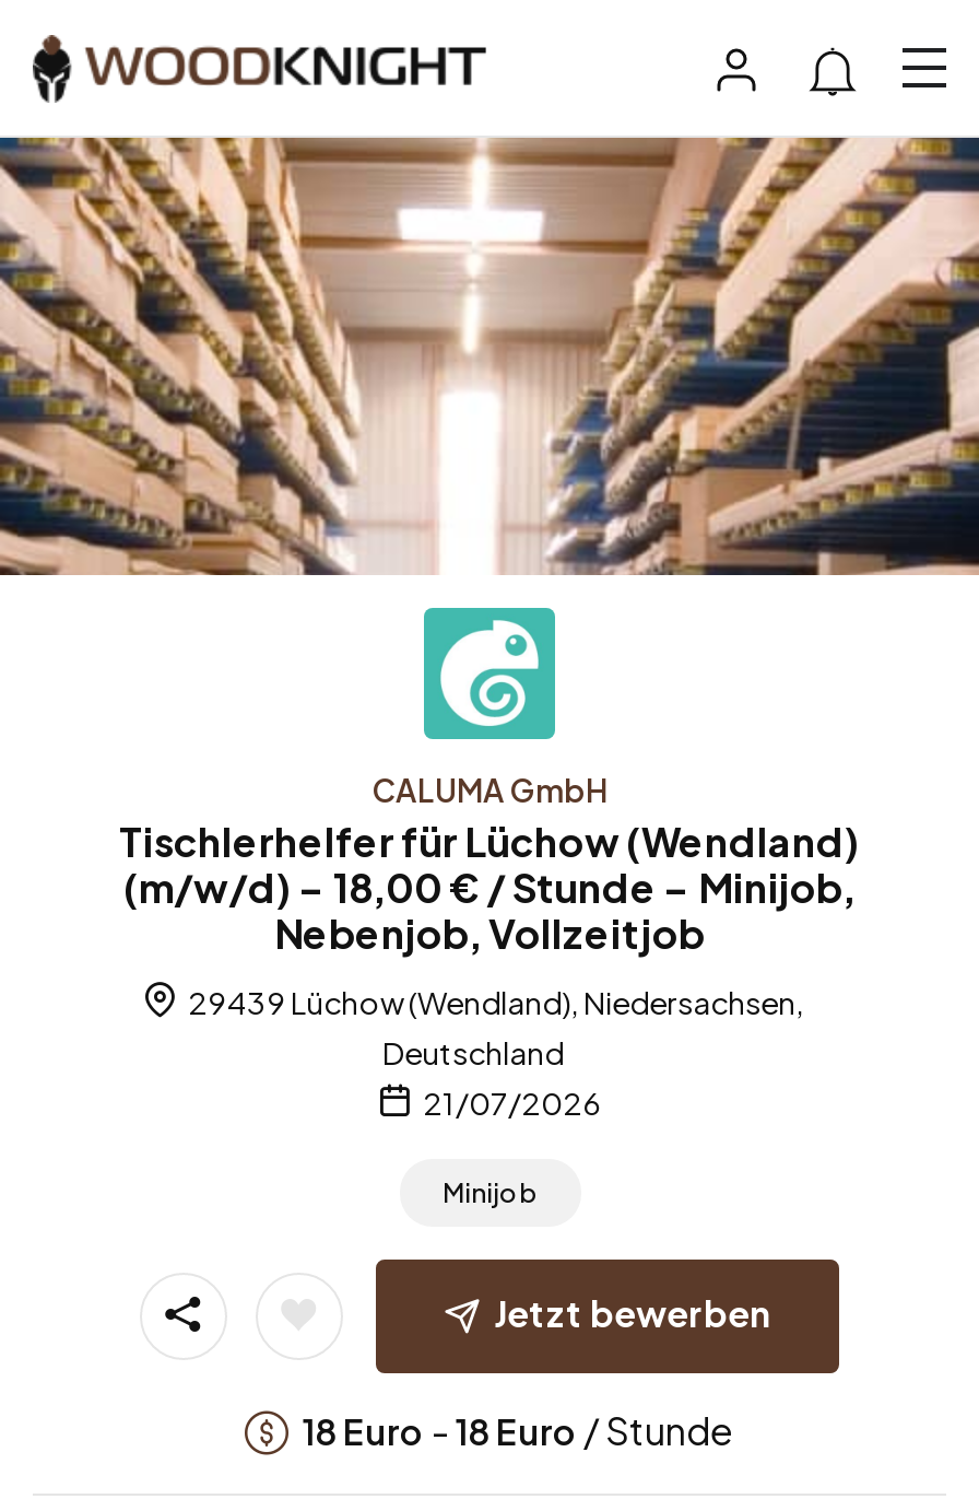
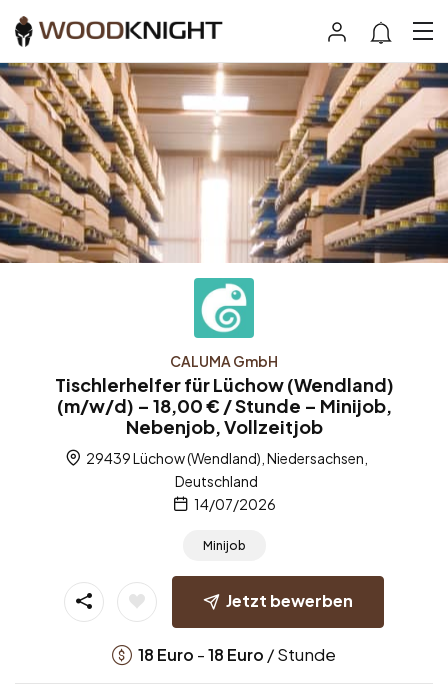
- 21/07/2026
+ 14/07/2026
